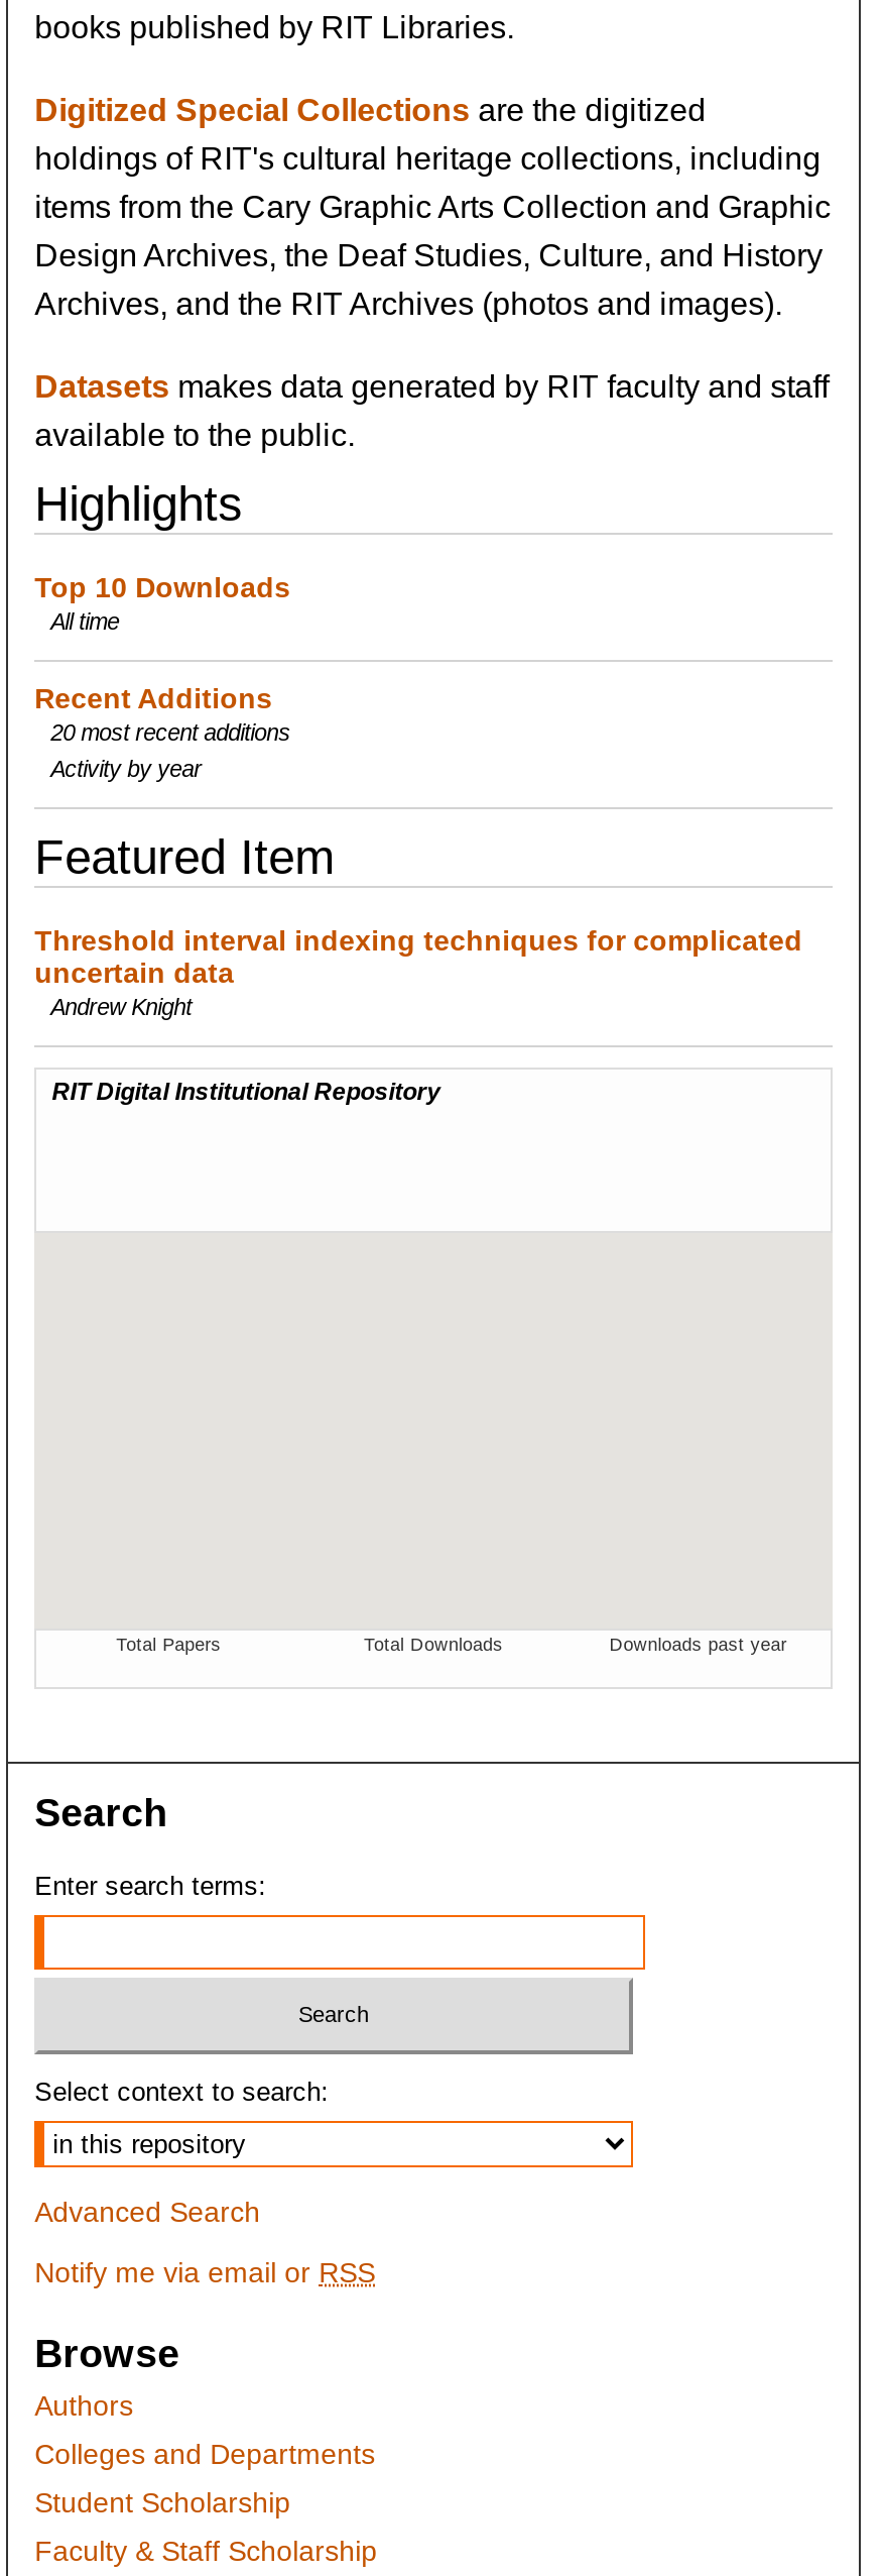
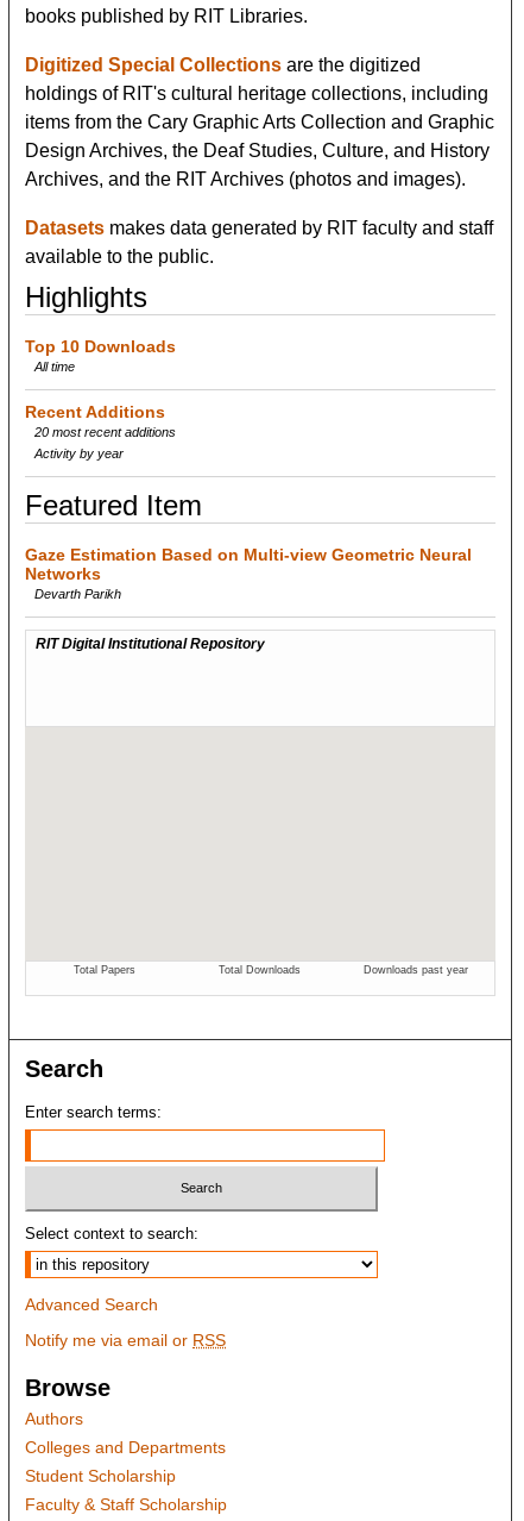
- Threshold interval indexing techniques for complicated
- uncertain data
- Andrew Knight
+ Gaze Estimation Based on Multi-view Geometric Neural
+ Networks
+ Devarth Parikh
